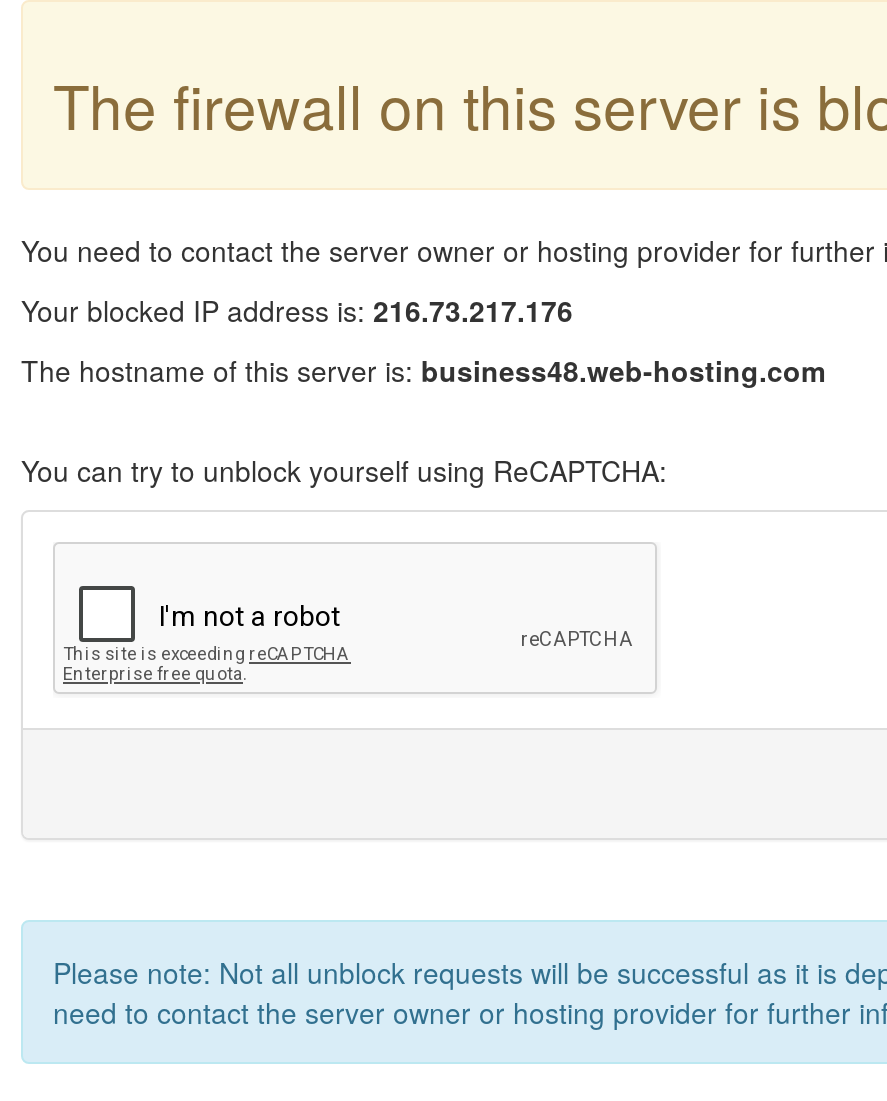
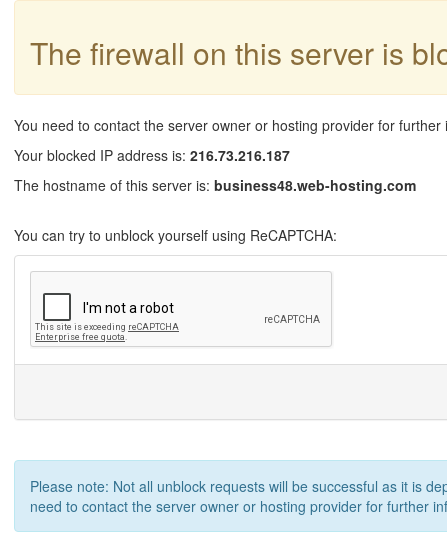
- Your blocked IP address is: 216.73.217.176
+ Your blocked IP address is: 216.73.216.187
